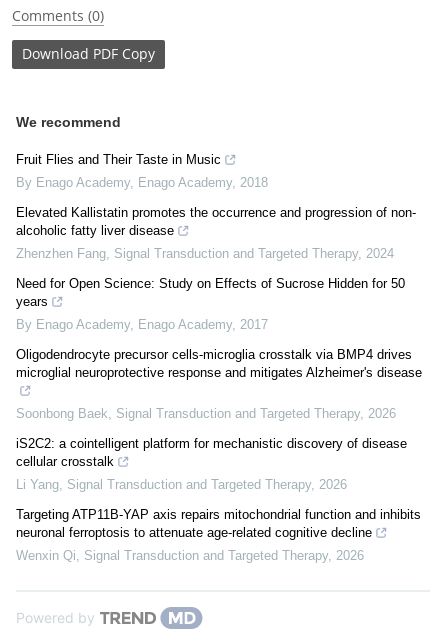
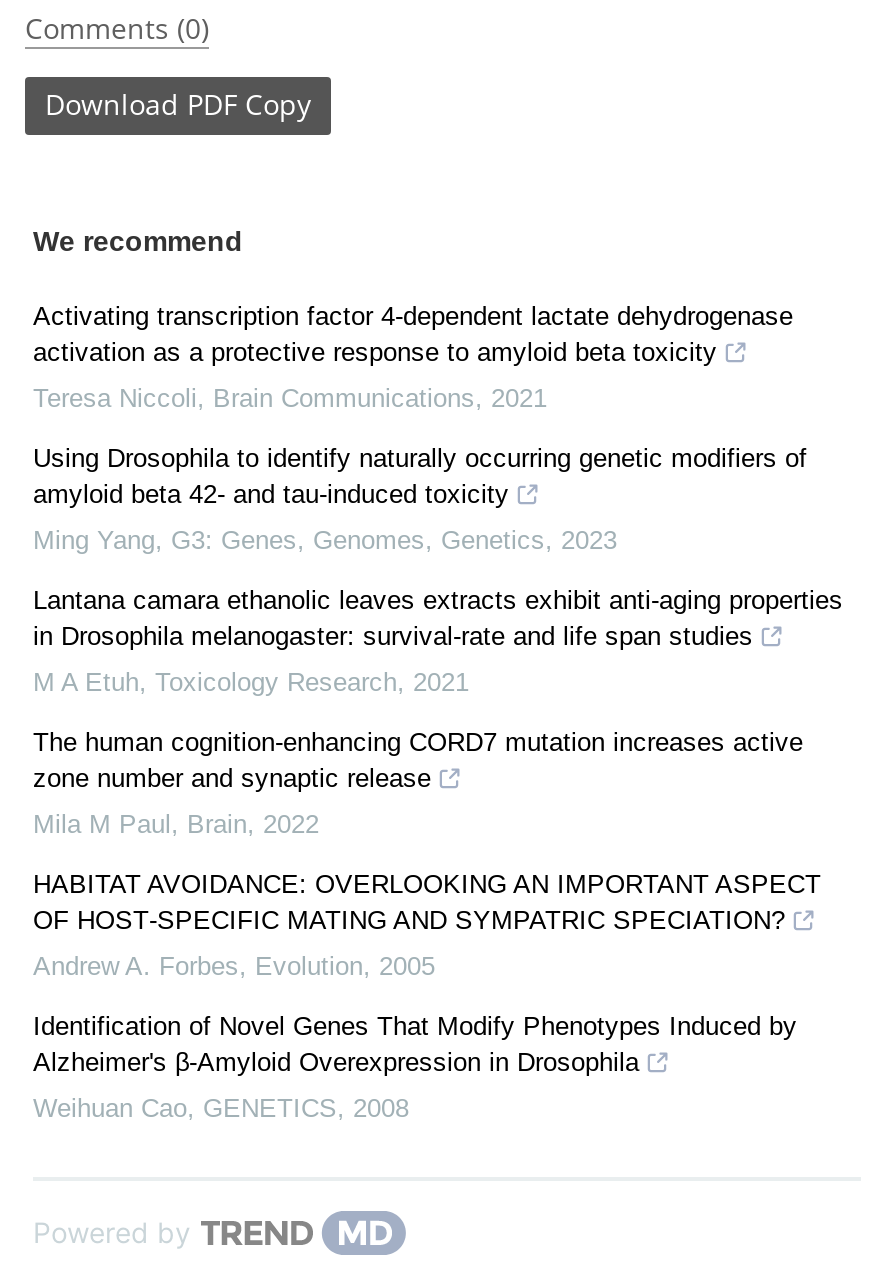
- Fruit Flies and Their Taste in Music
+ Activating transcription factor 4-dependent lactate dehydrogenase
+ activation as a protective response to amyloid beta toxicity

- By Enago Academy, Enago Academy, 2018
+ Teresa Niccoli, Brain Communications, 2021

- Elevated Kallistatin promotes the occurrence and progression of non-
- alcoholic fatty liver disease
+ Using Drosophila to identify naturally occurring genetic modifiers of
+ amyloid beta 42- and tau-induced toxicity

- Zhenzhen Fang, Signal Transduction and Targeted Therapy, 2024
+ Ming Yang, G3: Genes, Genomes, Genetics, 2023

- Need for Open Science: Study on Effects of Sucrose Hidden for 50
- years
+ Lantana camara ethanolic leaves extracts exhibit anti-aging properties
+ in Drosophila melanogaster: survival-rate and life span studies

- By Enago Academy, Enago Academy, 2017
+ M A Etuh, Toxicology Research, 2021

- Oligodendrocyte precursor cells-microglia crosstalk via BMP4 drives
- microglial neuroprotective response and mitigates Alzheimer's disease
+ The human cognition-enhancing CORD7 mutation increases active
+ zone number and synaptic release

- Soonbong Baek, Signal Transduction and Targeted Therapy, 2026
+ Mila M Paul, Brain, 2022

- iS2C2: a cointelligent platform for mechanistic discovery of disease
- cellular crosstalk
+ HABITAT AVOIDANCE: OVERLOOKING AN IMPORTANT ASPECT
+ OF HOST‐SPECIFIC MATING AND SYMPATRIC SPECIATION?

- Li Yang, Signal Transduction and Targeted Therapy, 2026
+ Andrew A. Forbes, Evolution, 2005

- Targeting ATP11B-YAP axis repairs mitochondrial function and inhibits
- neuronal ferroptosis to attenuate age-related cognitive decline
+ Identification of Novel Genes That Modify Phenotypes Induced by
+ Alzheimer's β-Amyloid Overexpression in Drosophila

- Wenxin Qi, Signal Transduction and Targeted Therapy, 2026
+ Weihuan Cao, GENETICS, 2008
